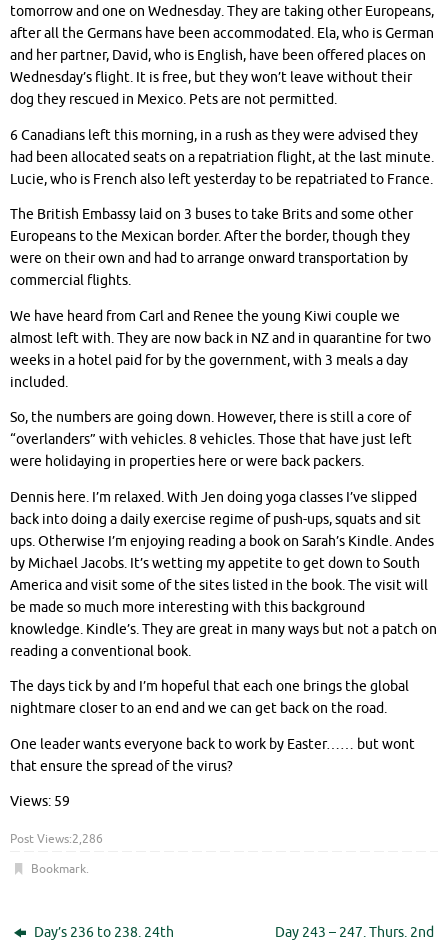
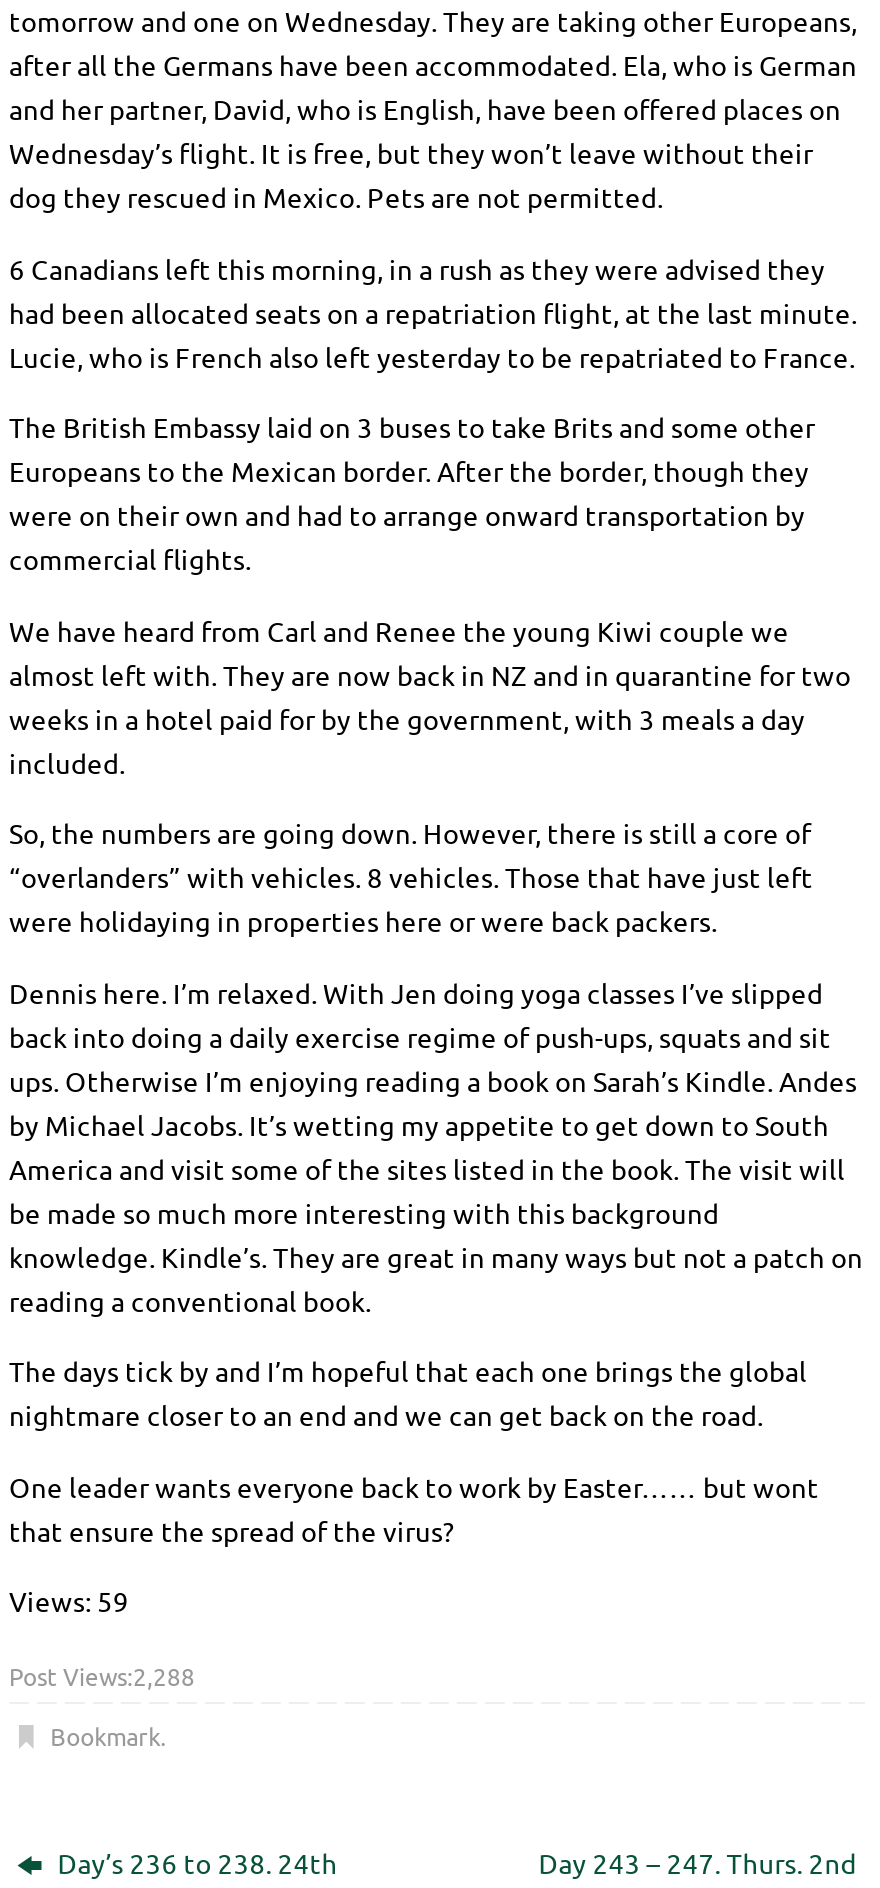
- Post Views:2,286
+ Post Views:2,288
